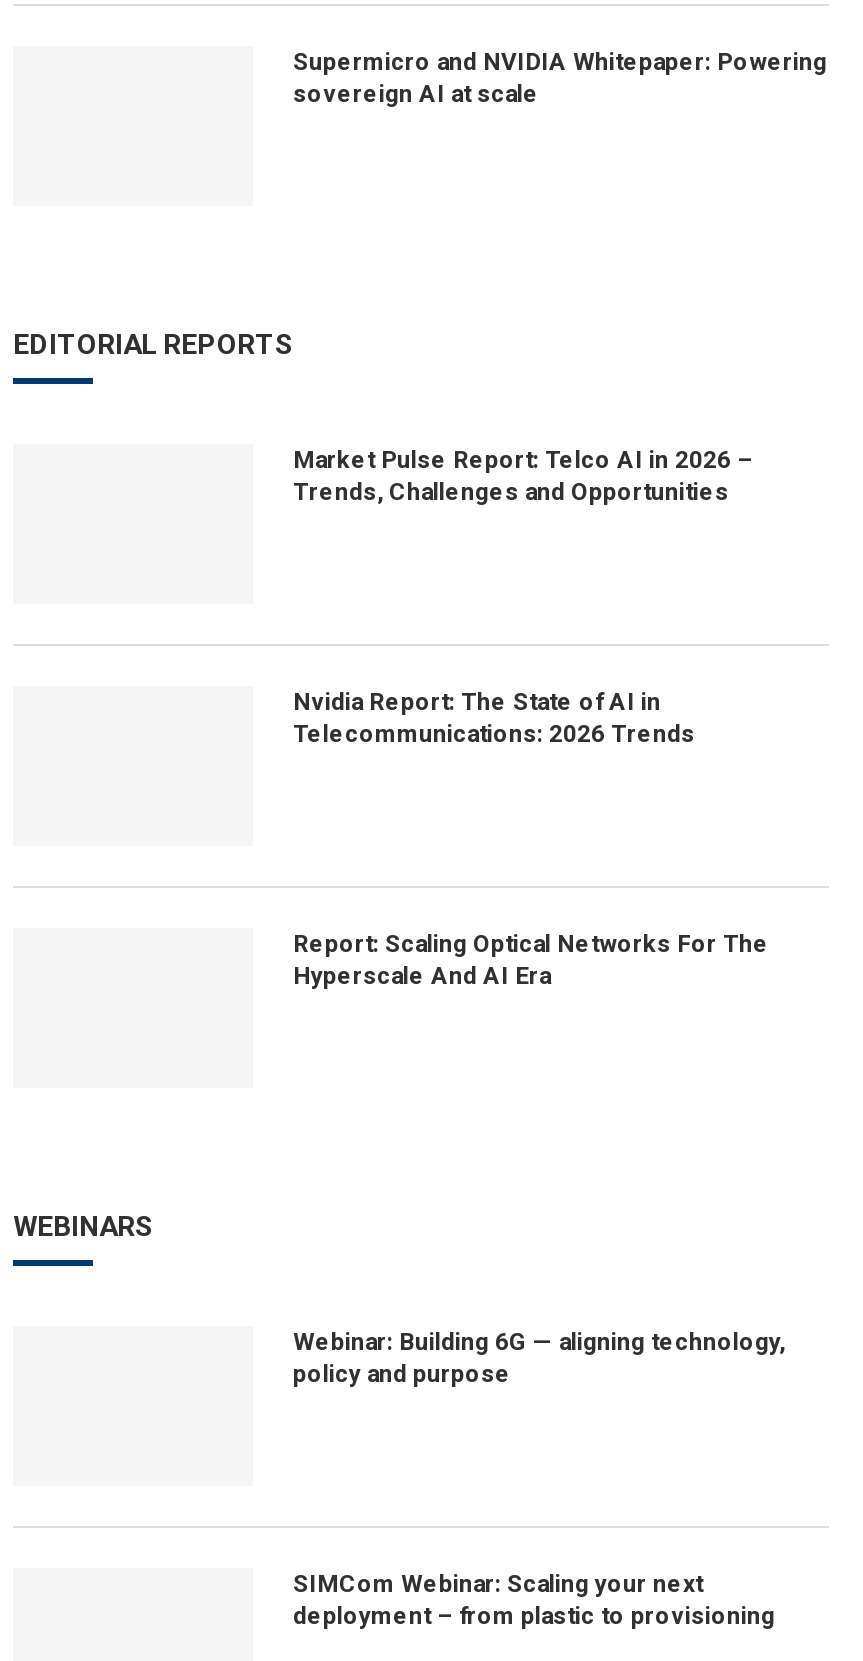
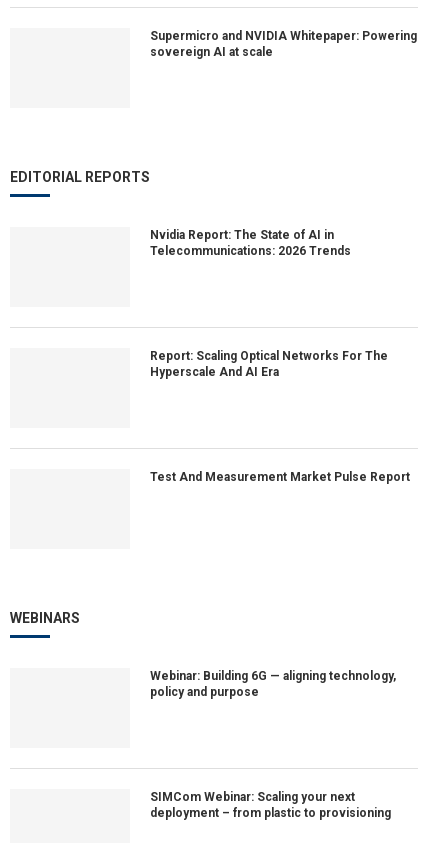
- Market Pulse Report: Telco AI in 2026 –
- Trends, Challenges and Opportunities

moved up: Nvidia Report: The State of AI in | Telecommunications: 2026 Trends | Report: Scaling Optical Networks For The | Hyperscale And AI Era

+ Test And Measurement Market Pulse Report
